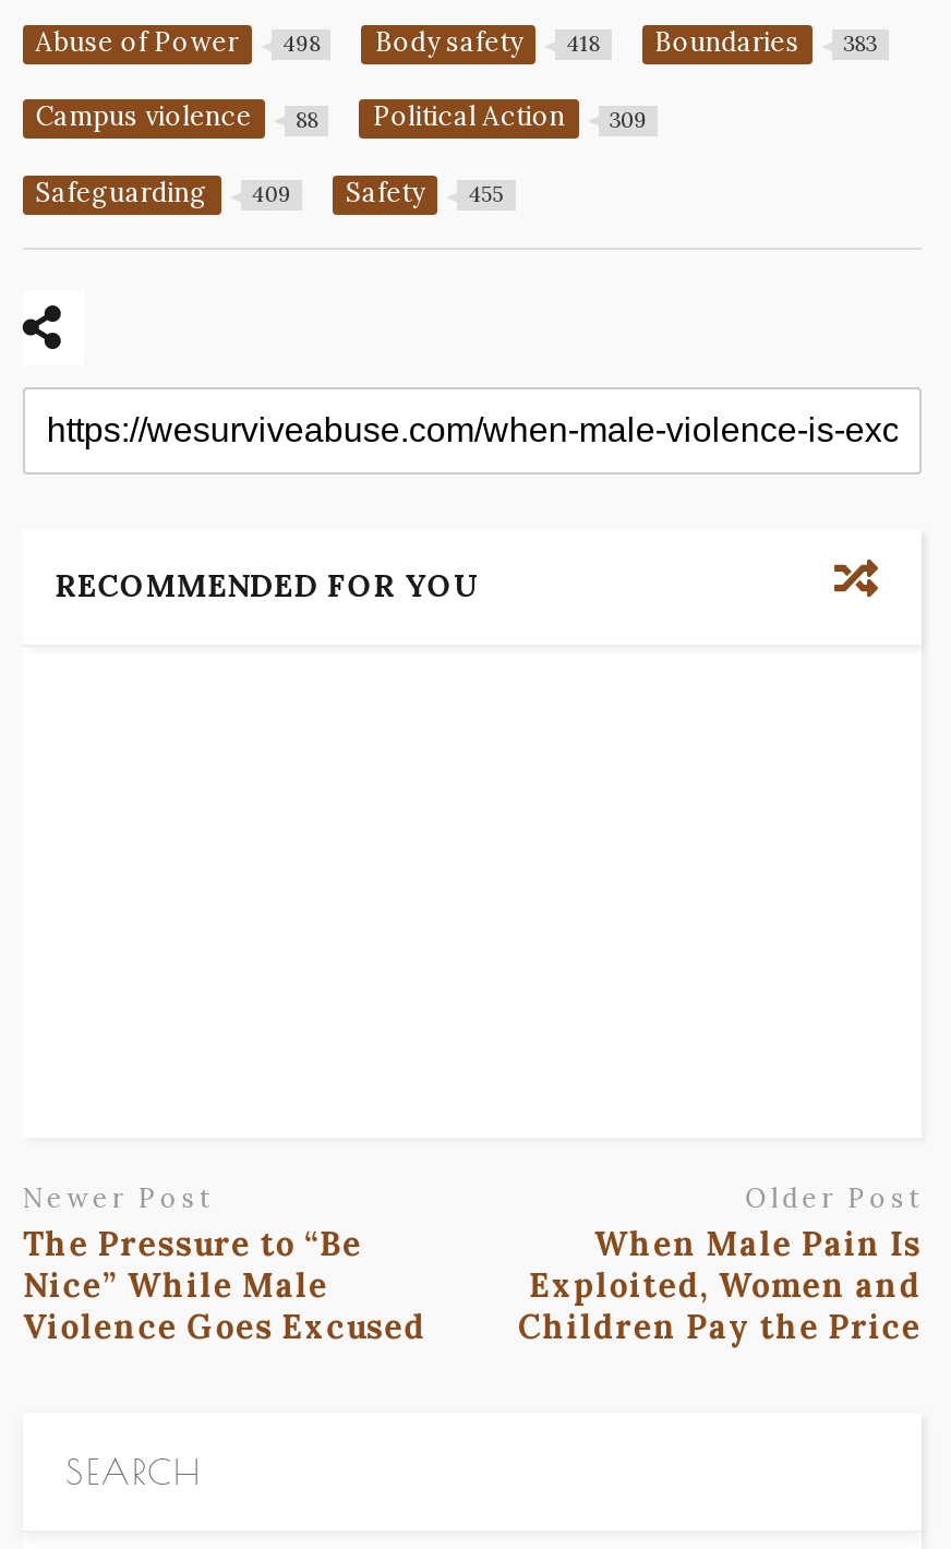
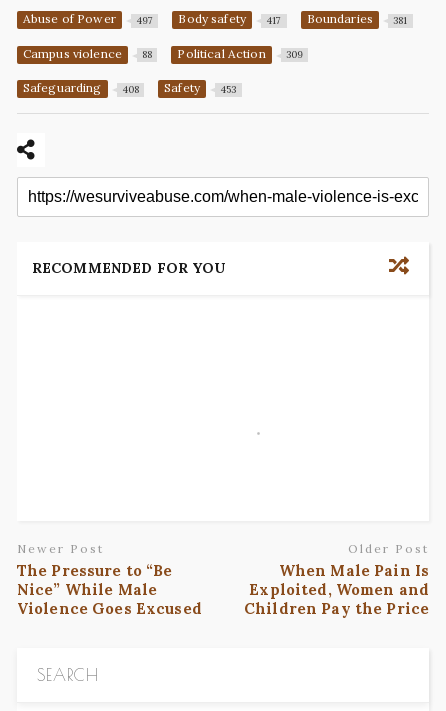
- 498
+ 497

- 418
+ 417

- 383
+ 381

- 409
+ 408

- 455
+ 453
